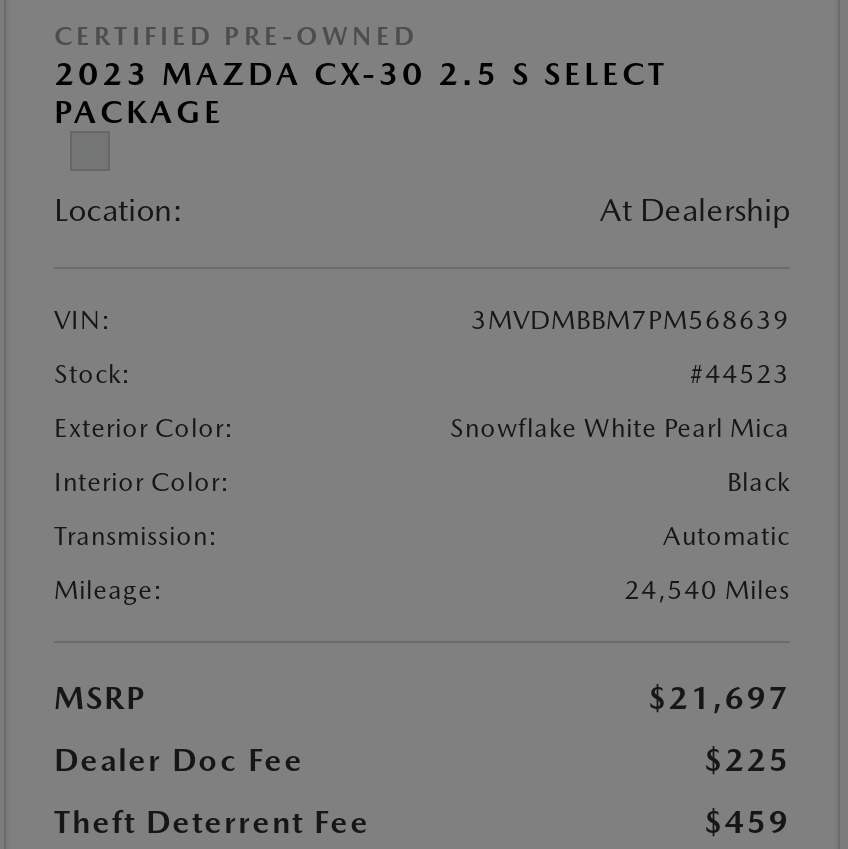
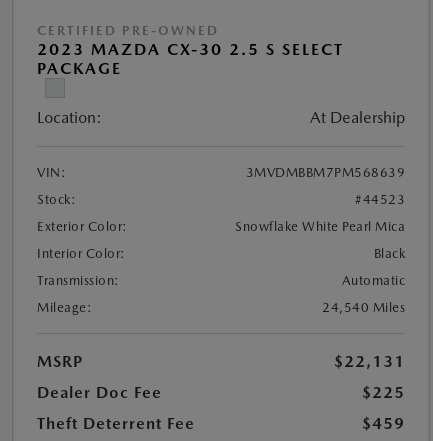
- $21,697
+ $22,131
